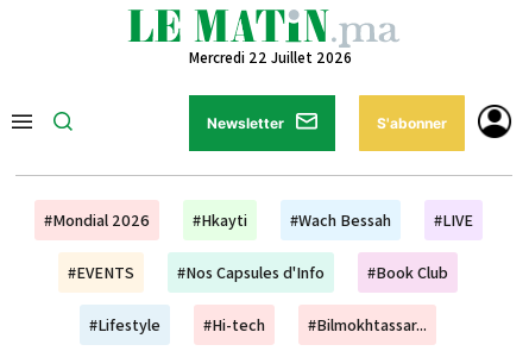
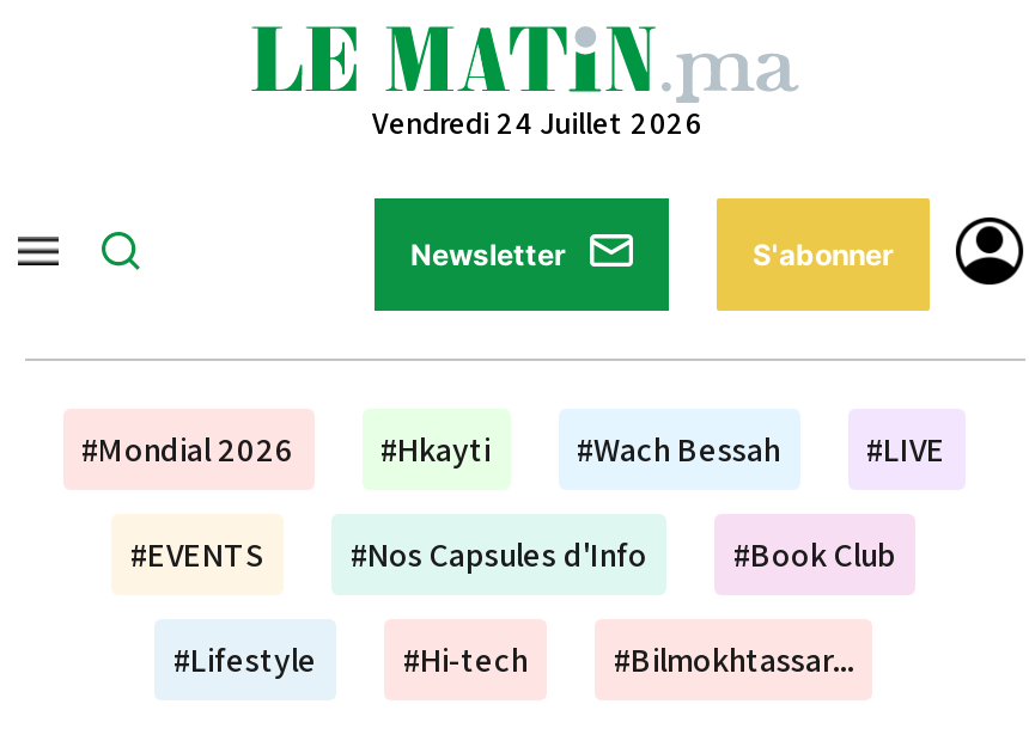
- Mercredi 22 Juillet 2026
+ Vendredi 24 Juillet 2026
